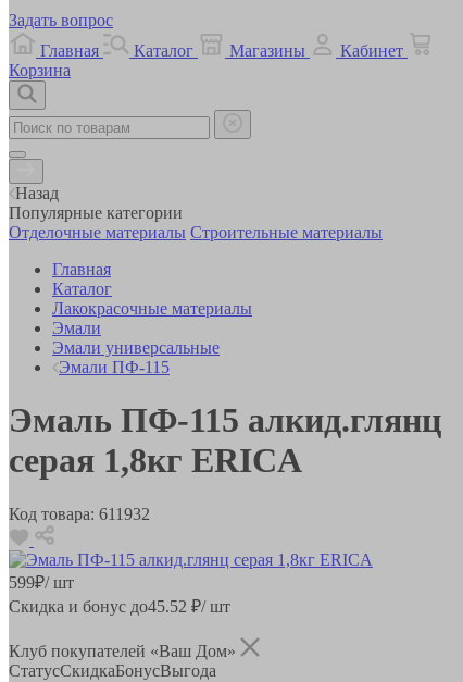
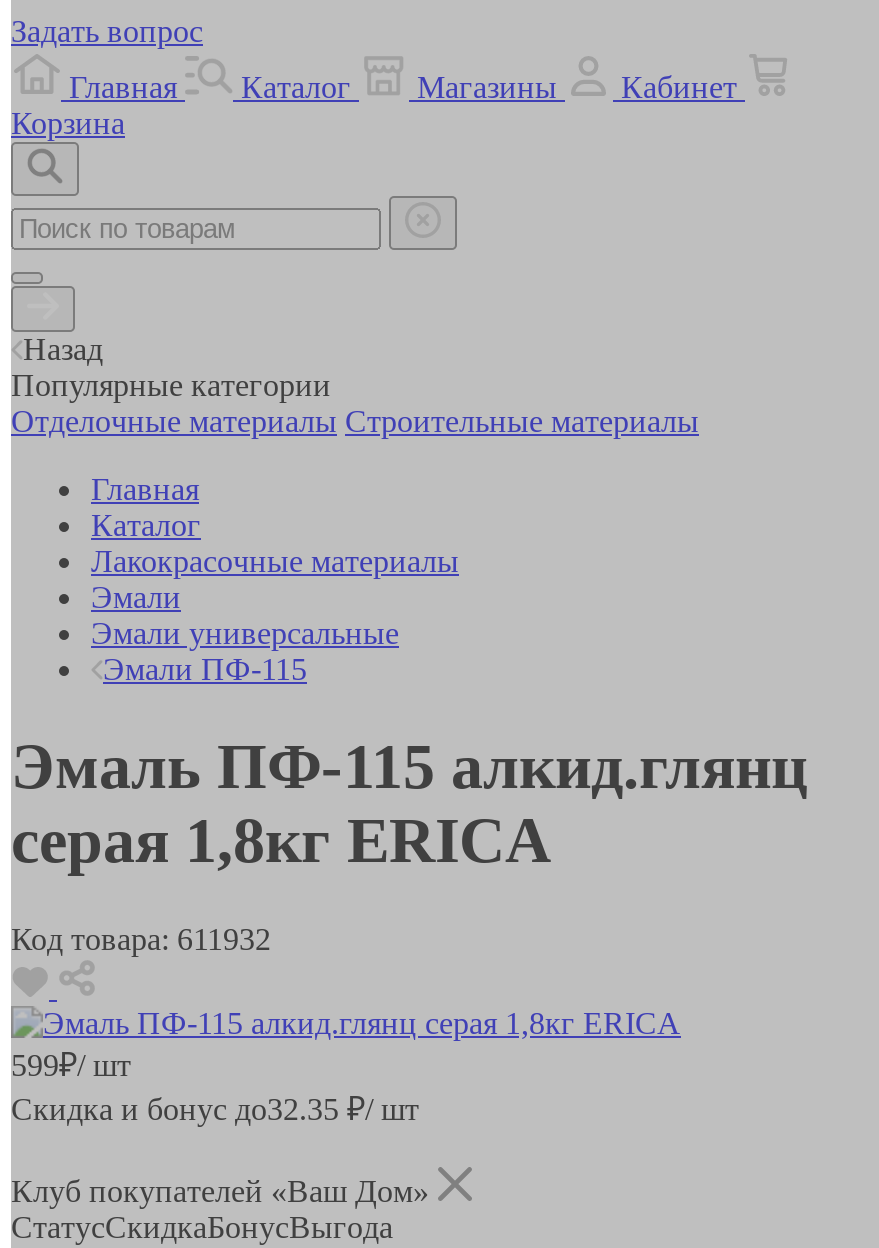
- Скидка и бонус до45.52 ₽/ шт
+ Скидка и бонус до32.35 ₽/ шт
